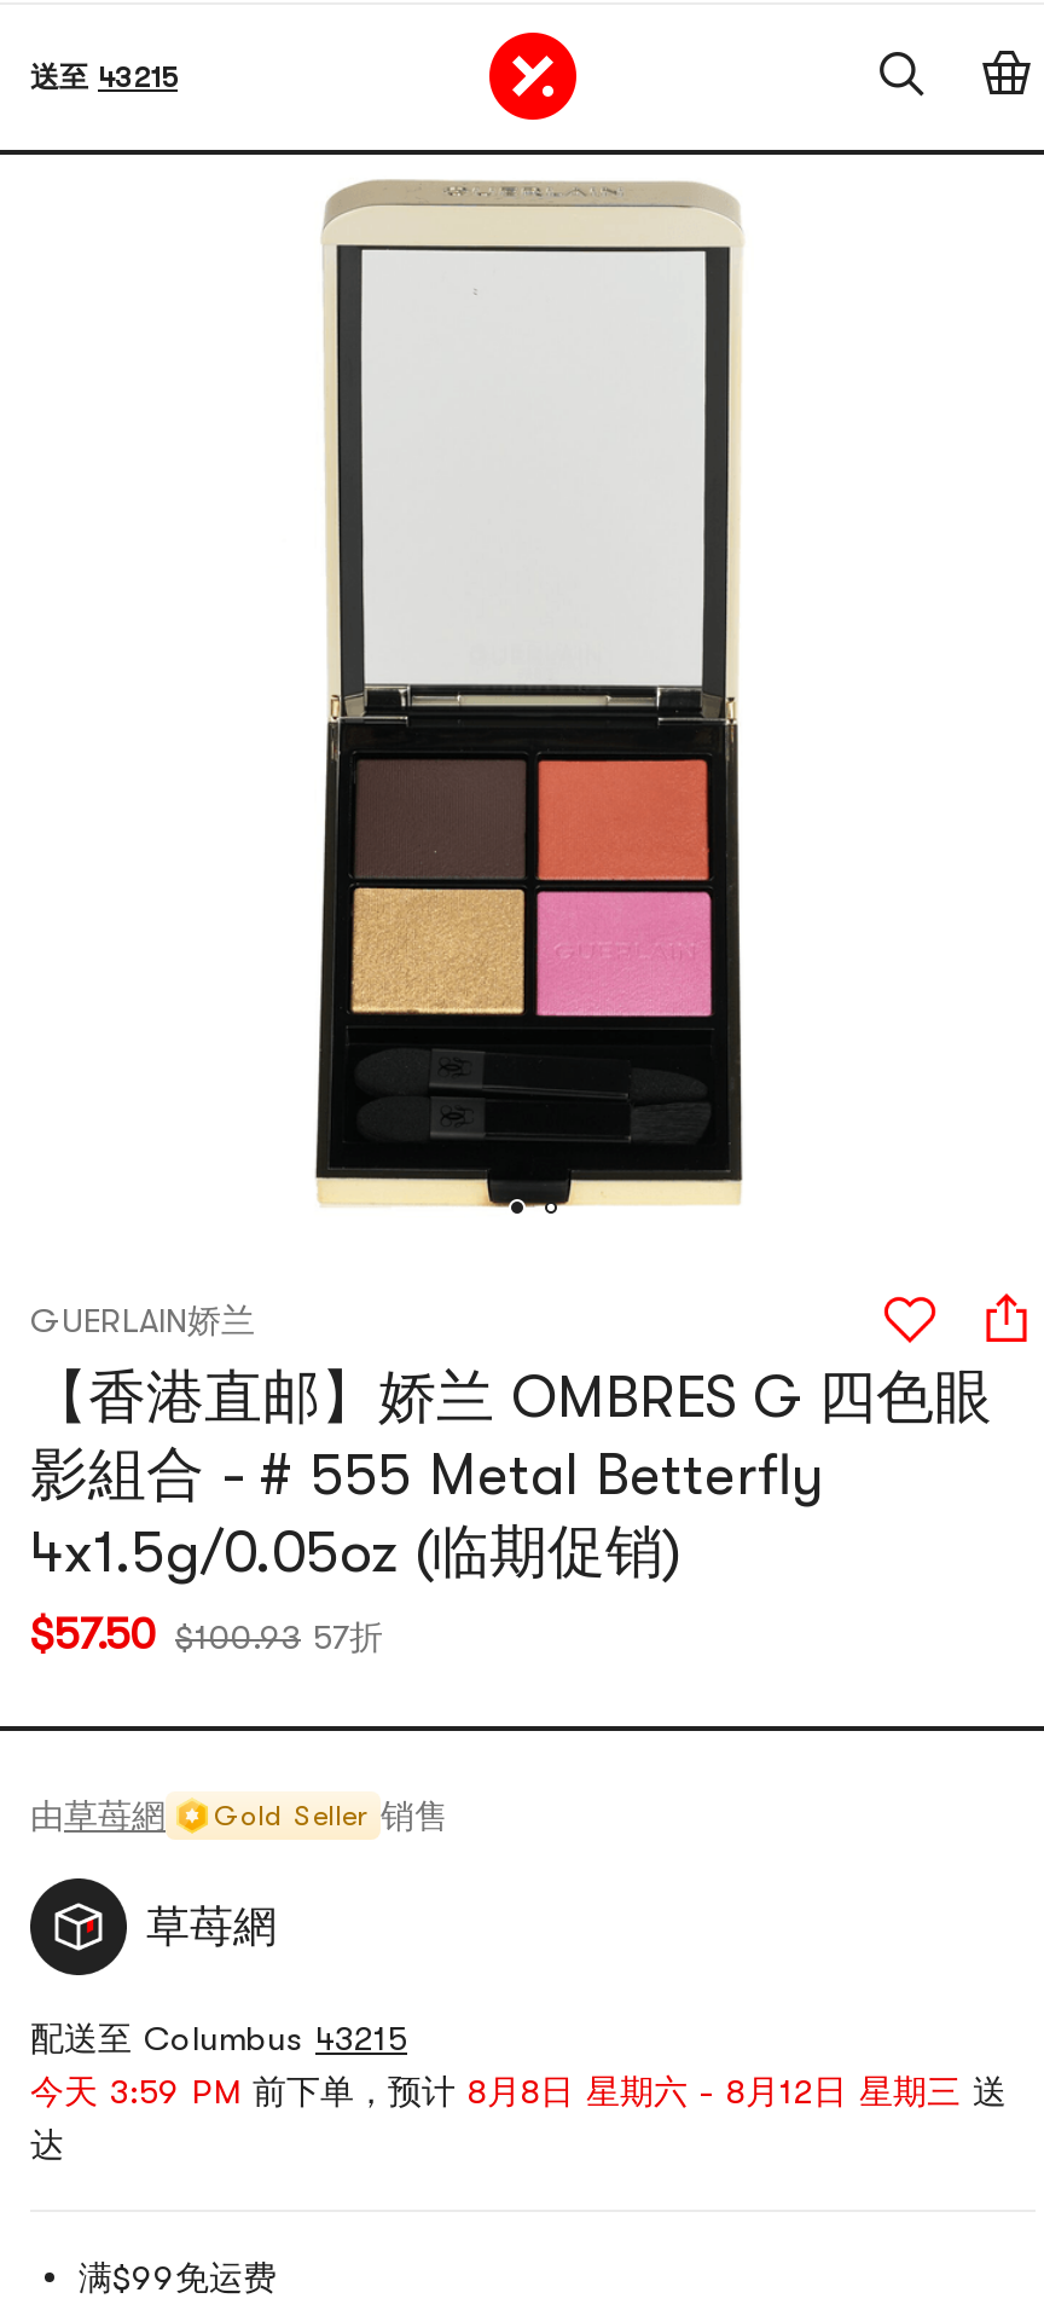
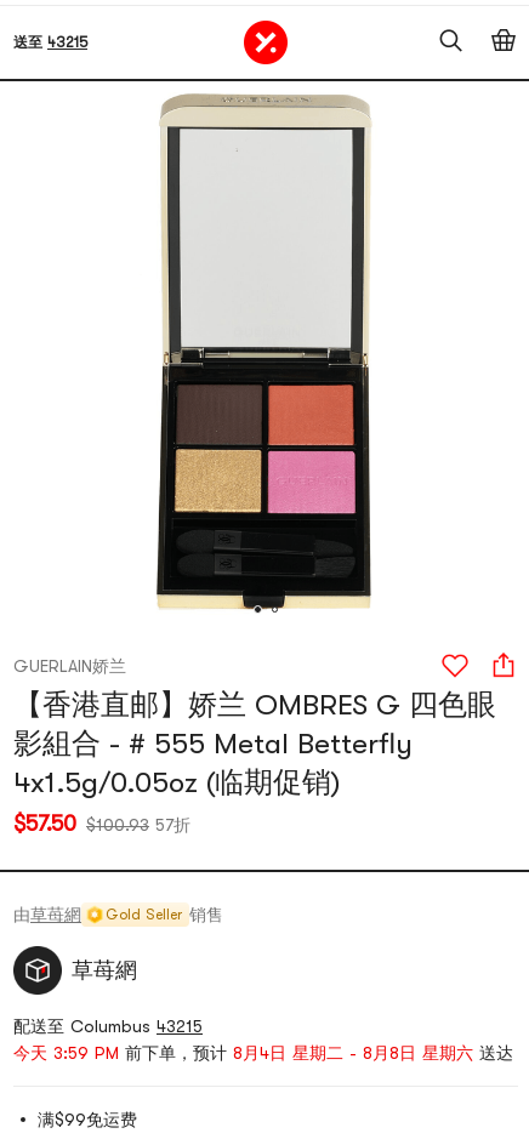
- 今天 3:59 PM前下单，预计8月8日 星期六 - 8月12日 星期三送
- 达
+ 今天 3:59 PM前下单，预计8月4日 星期二 - 8月8日 星期六送达
